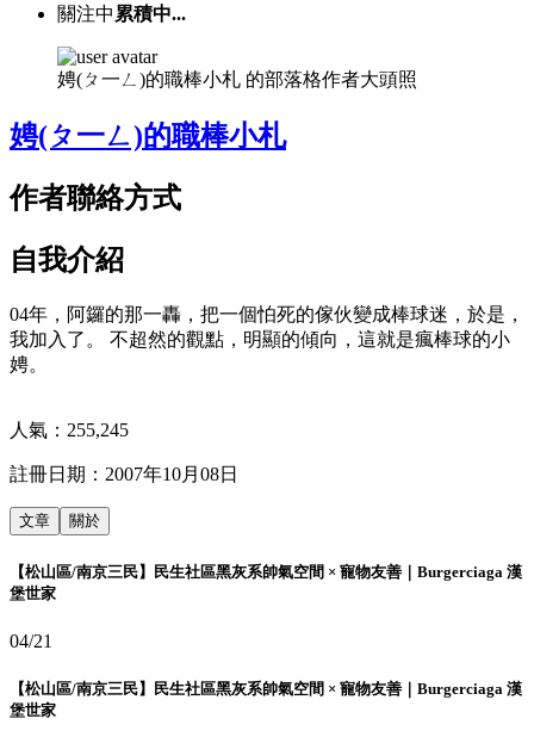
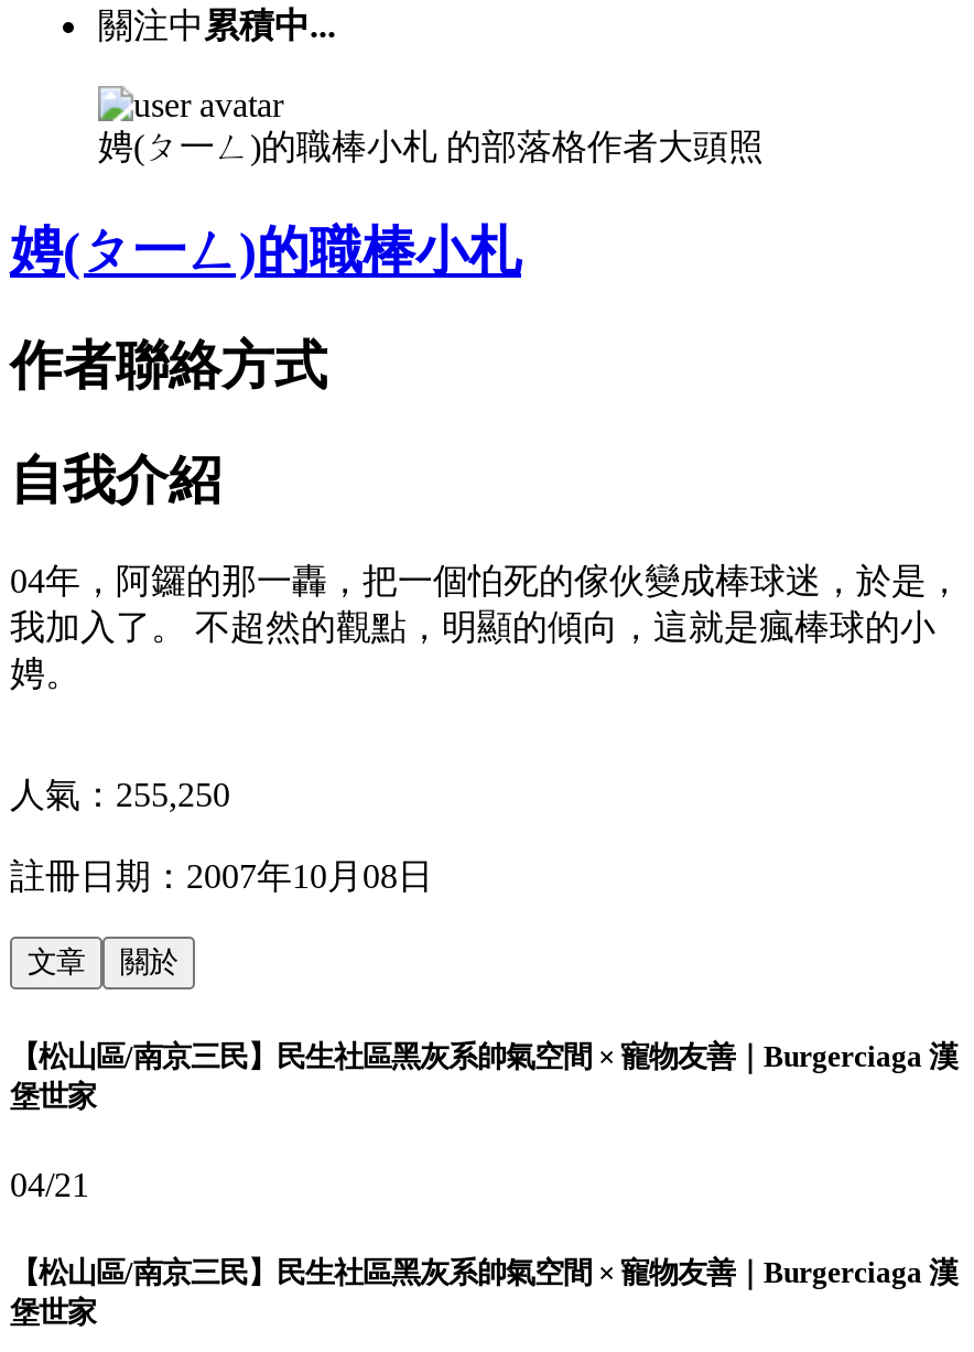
- 人氣：255,245
+ 人氣：255,250
